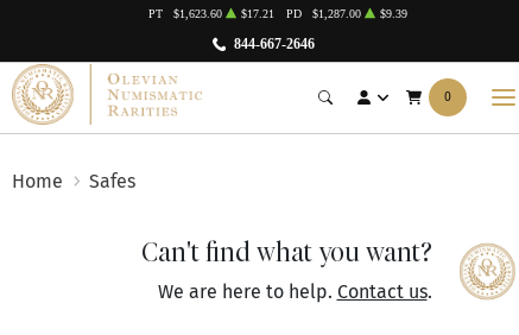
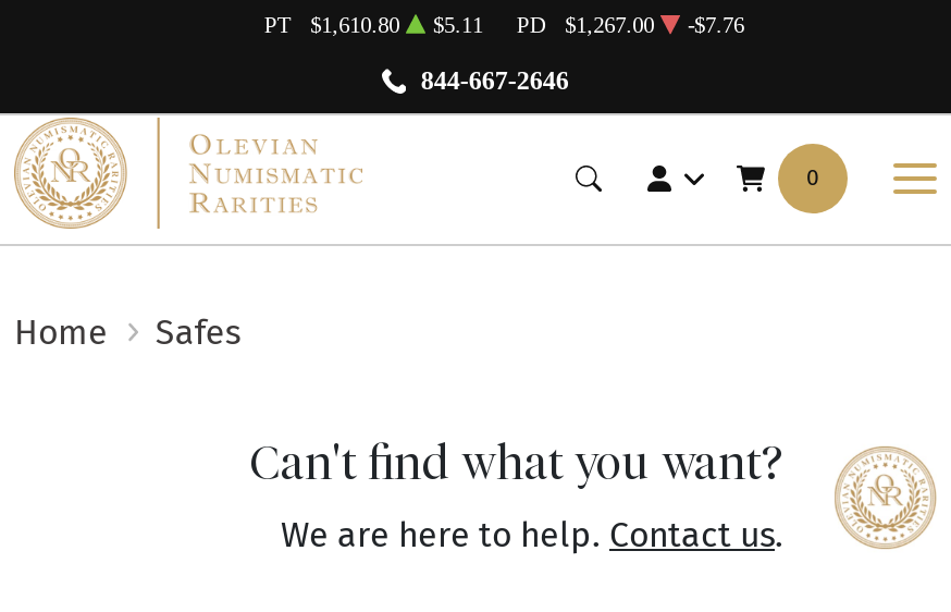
- $1,623.60
+ $1,610.80

- $17.21
+ $5.11

- $1,287.00
+ $1,267.00

- $9.39
+ -$7.76
